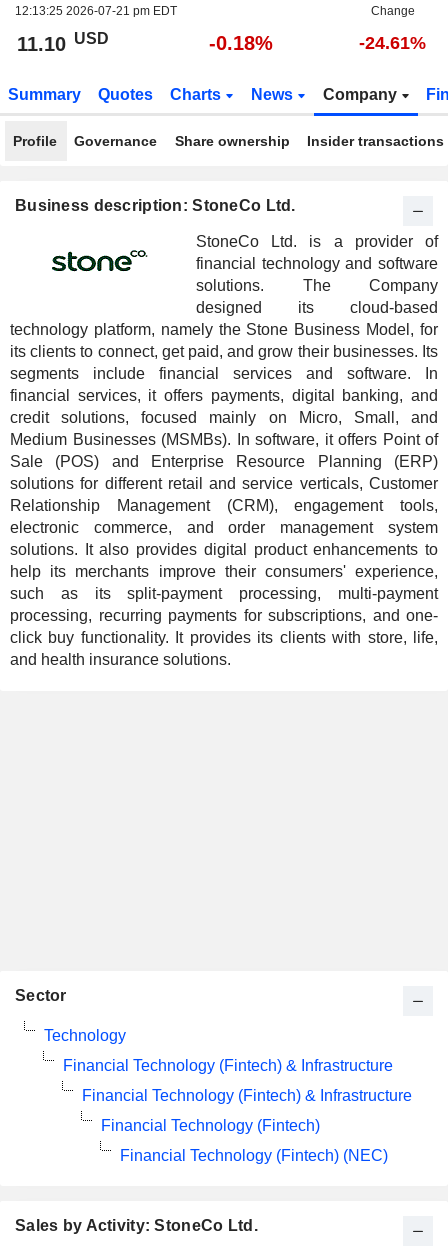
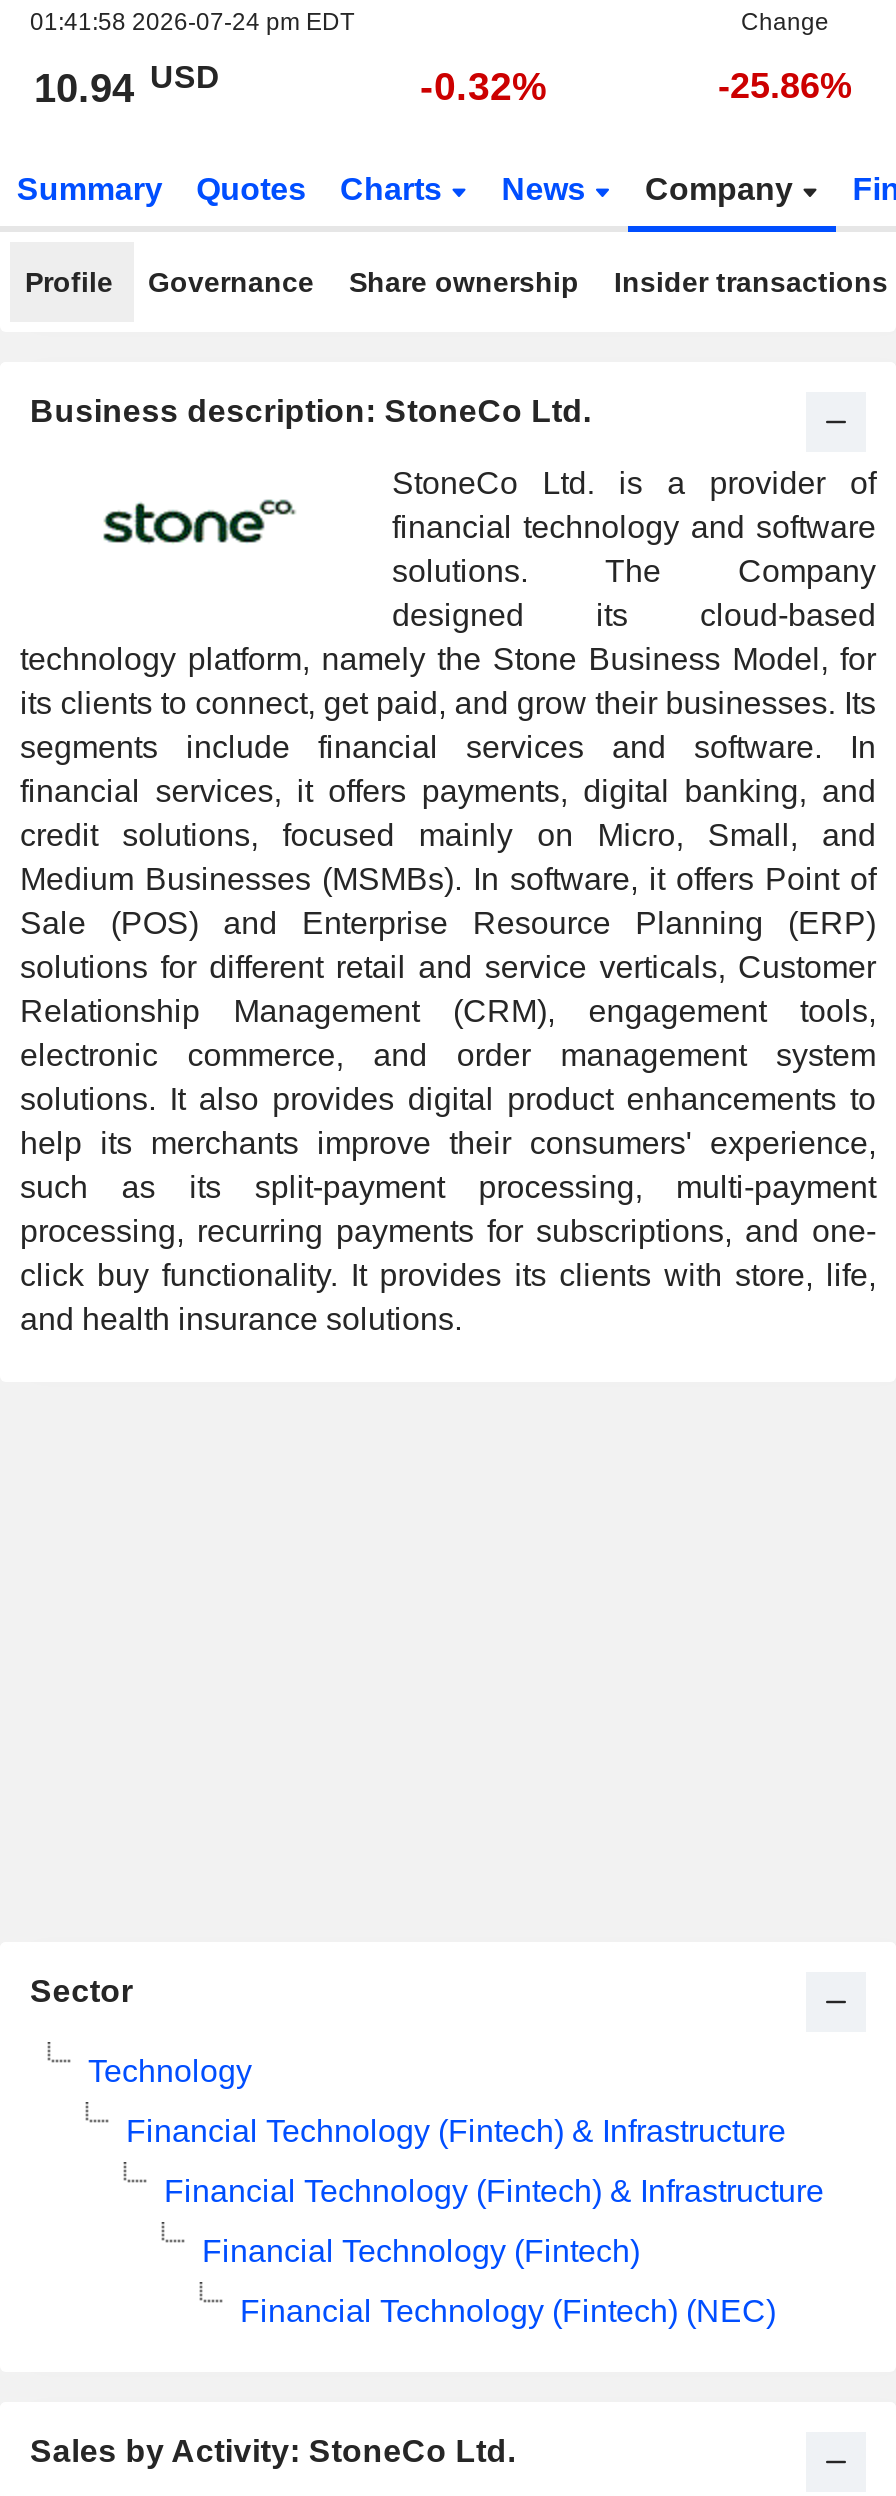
- 12:13:25 2026-07-21 pm EDT
+ 01:41:58 2026-07-24 pm EDT

- 11.10 USD
+ 10.94 USD

- -0.18%
+ -0.32%

- -24.61%
+ -25.86%
